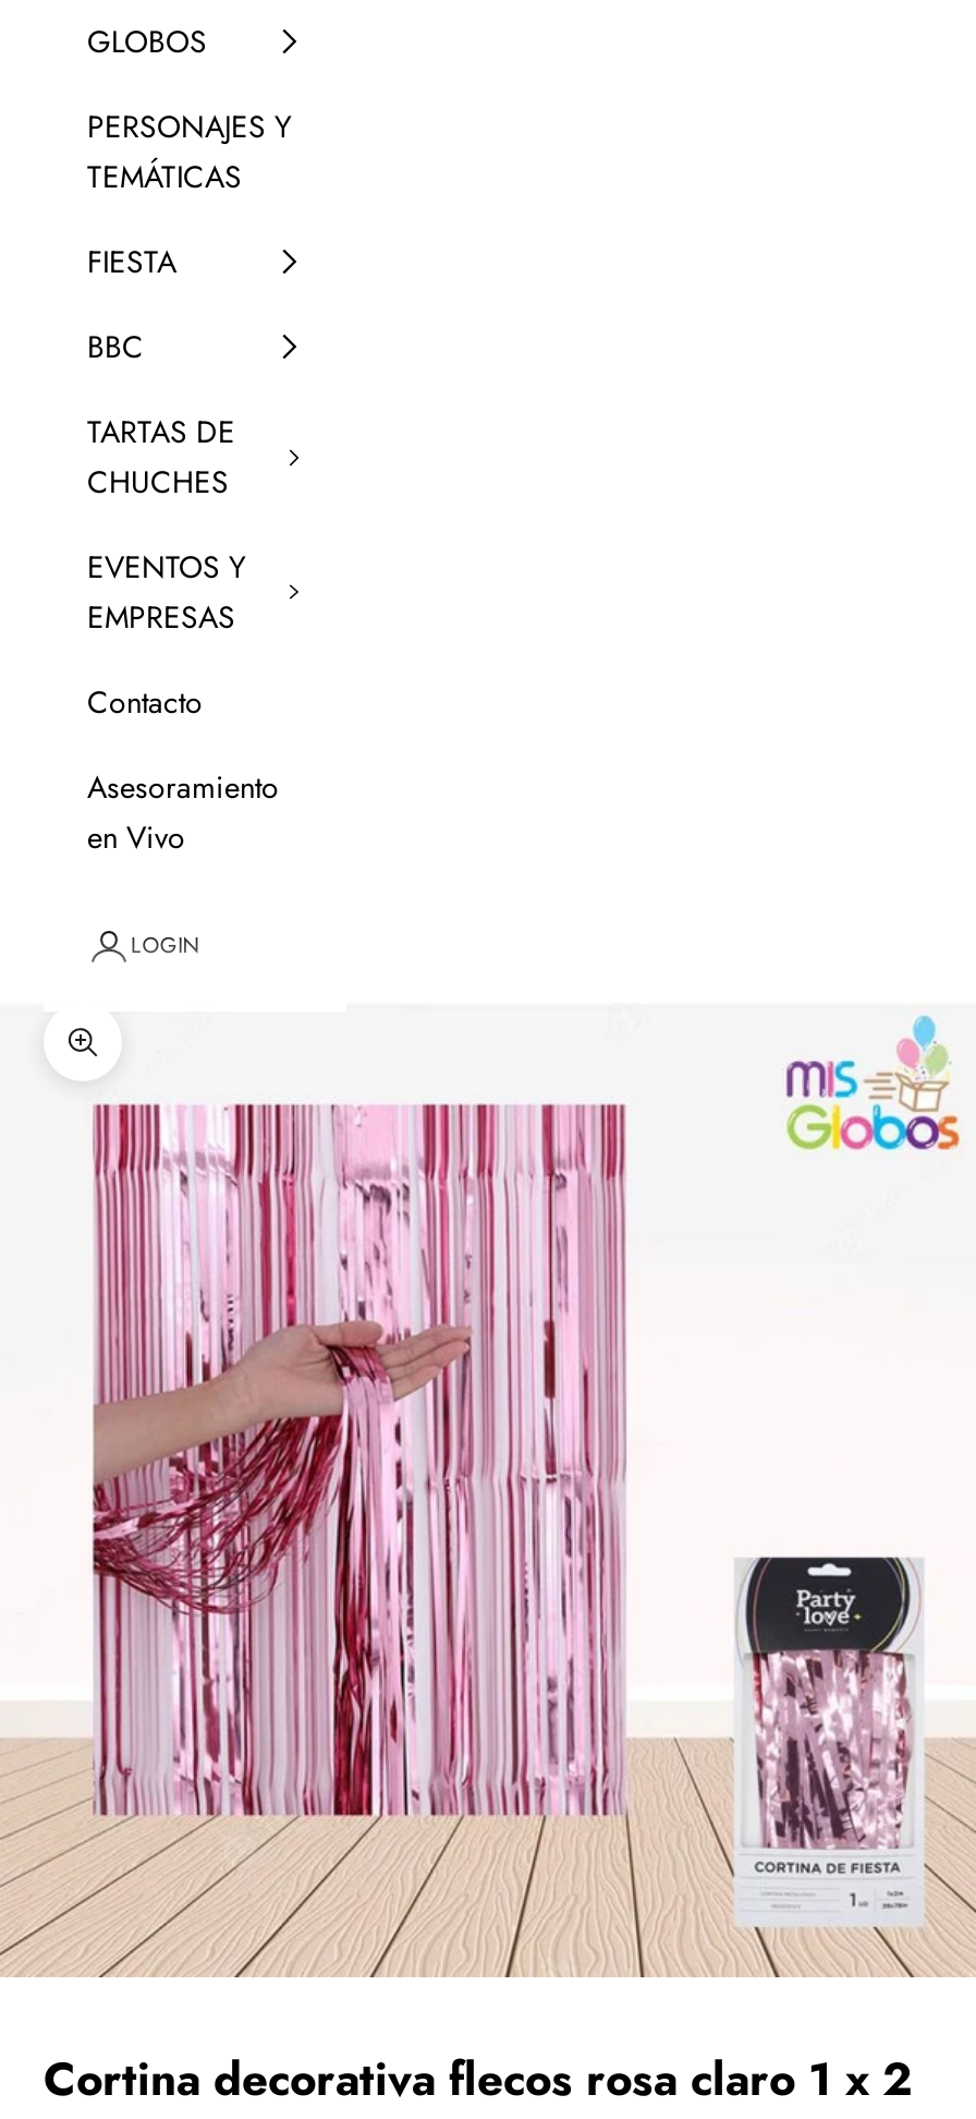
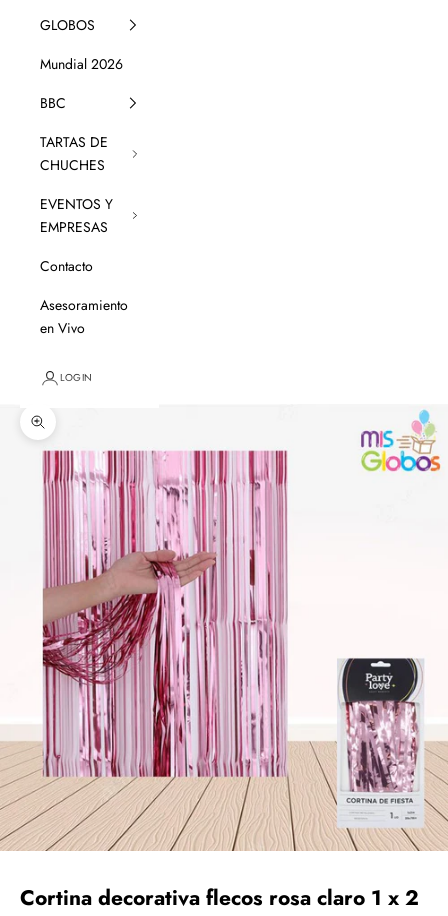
- PERSONAJES Y
- TEMÁTICAS
- FIESTA
+ Mundial 2026
